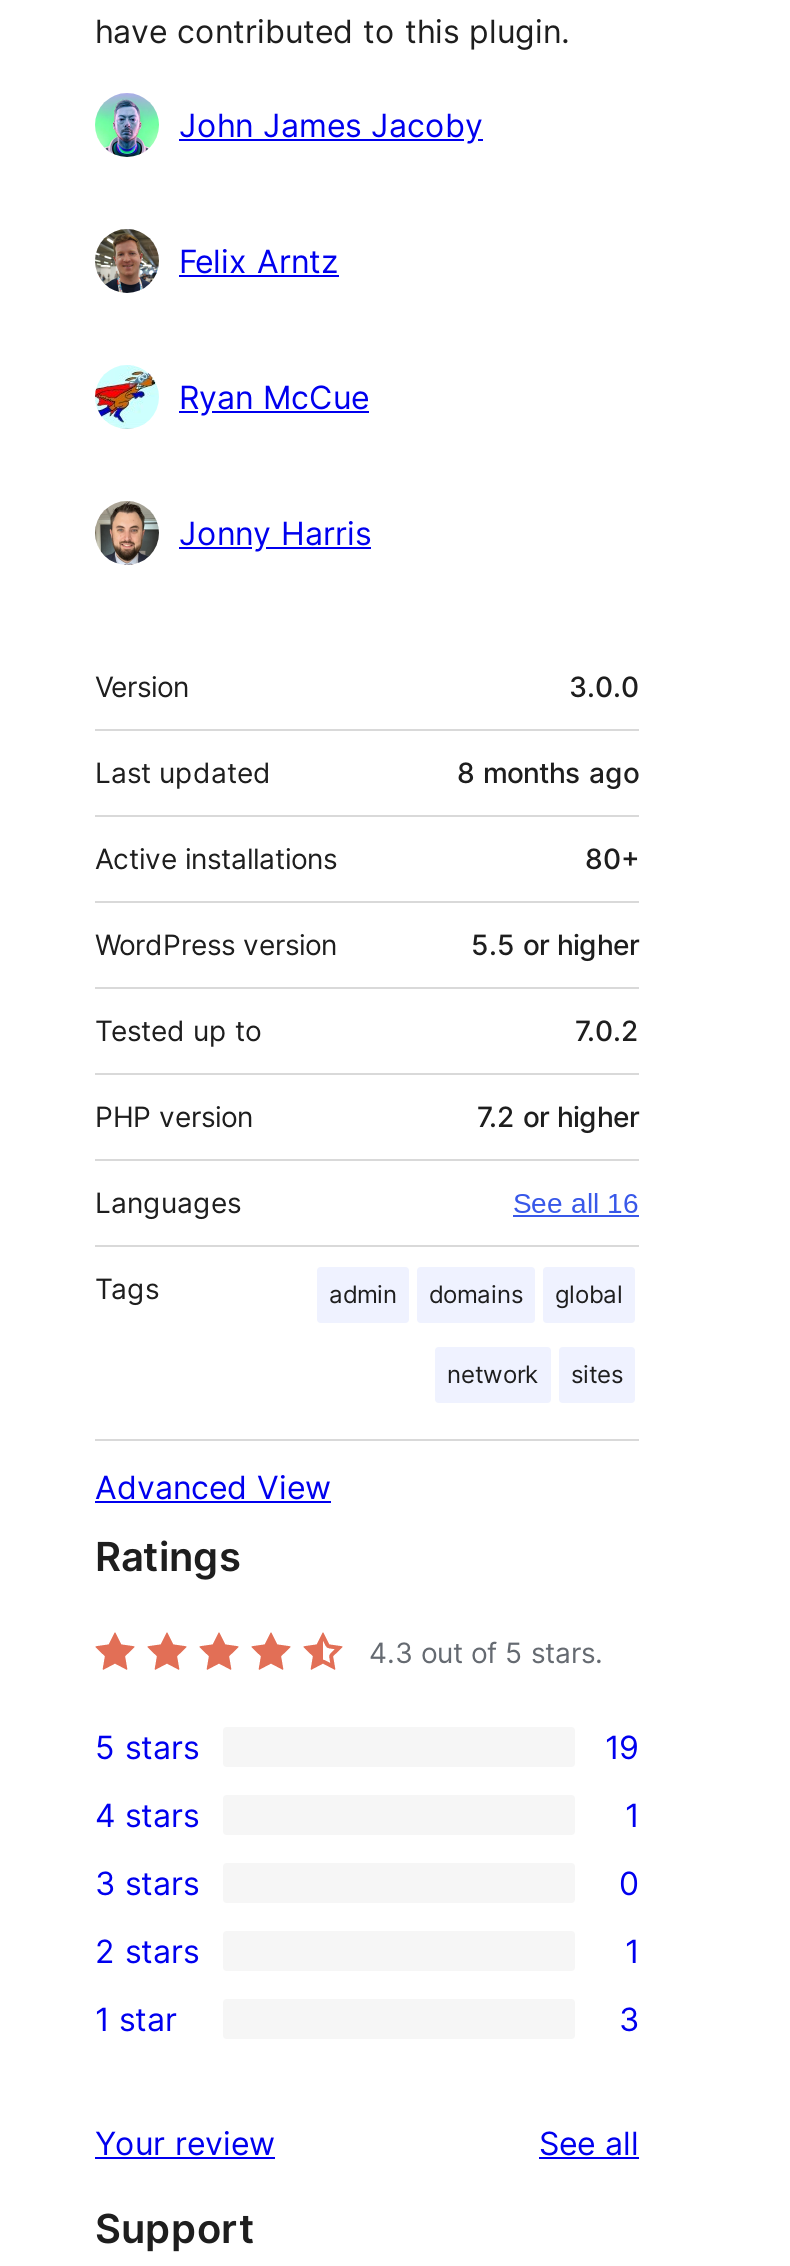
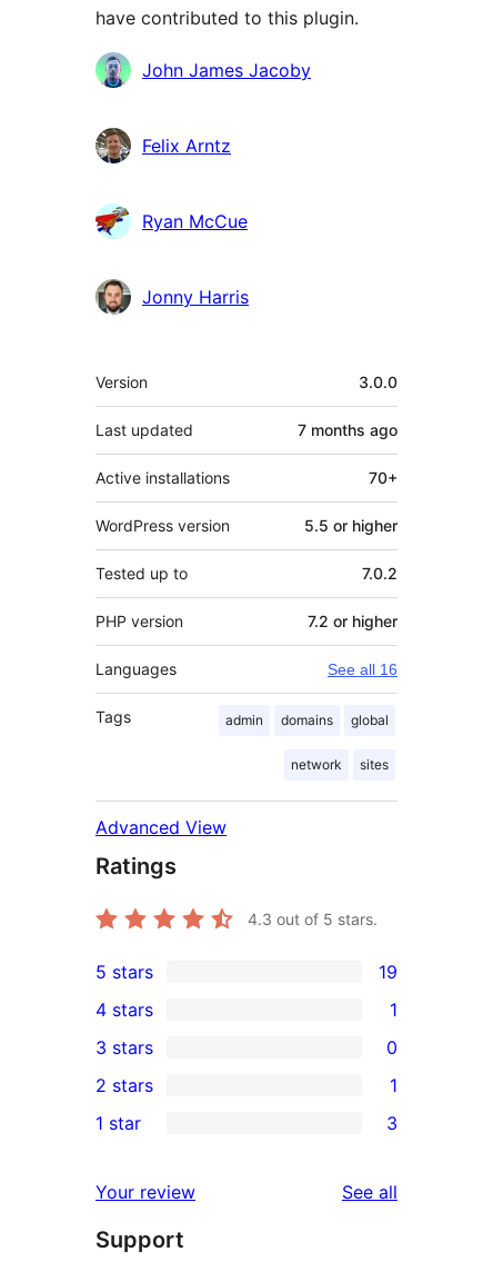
- 8 months ago
+ 7 months ago

- 80+
+ 70+
